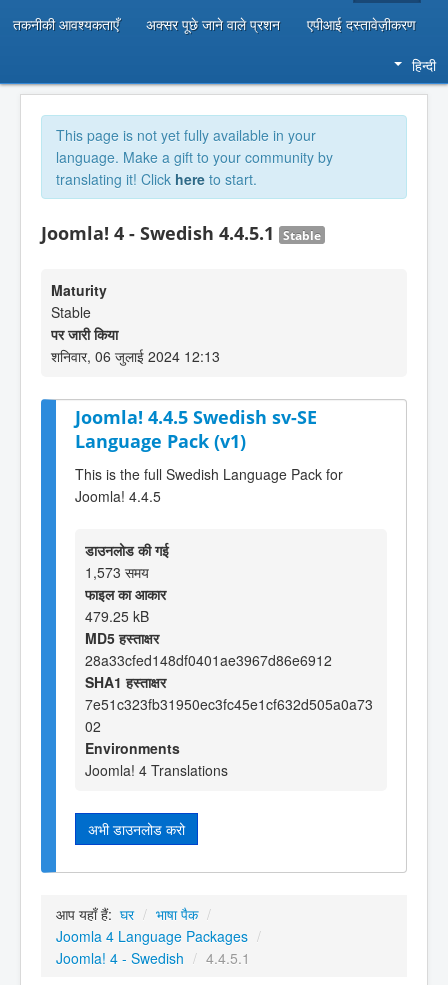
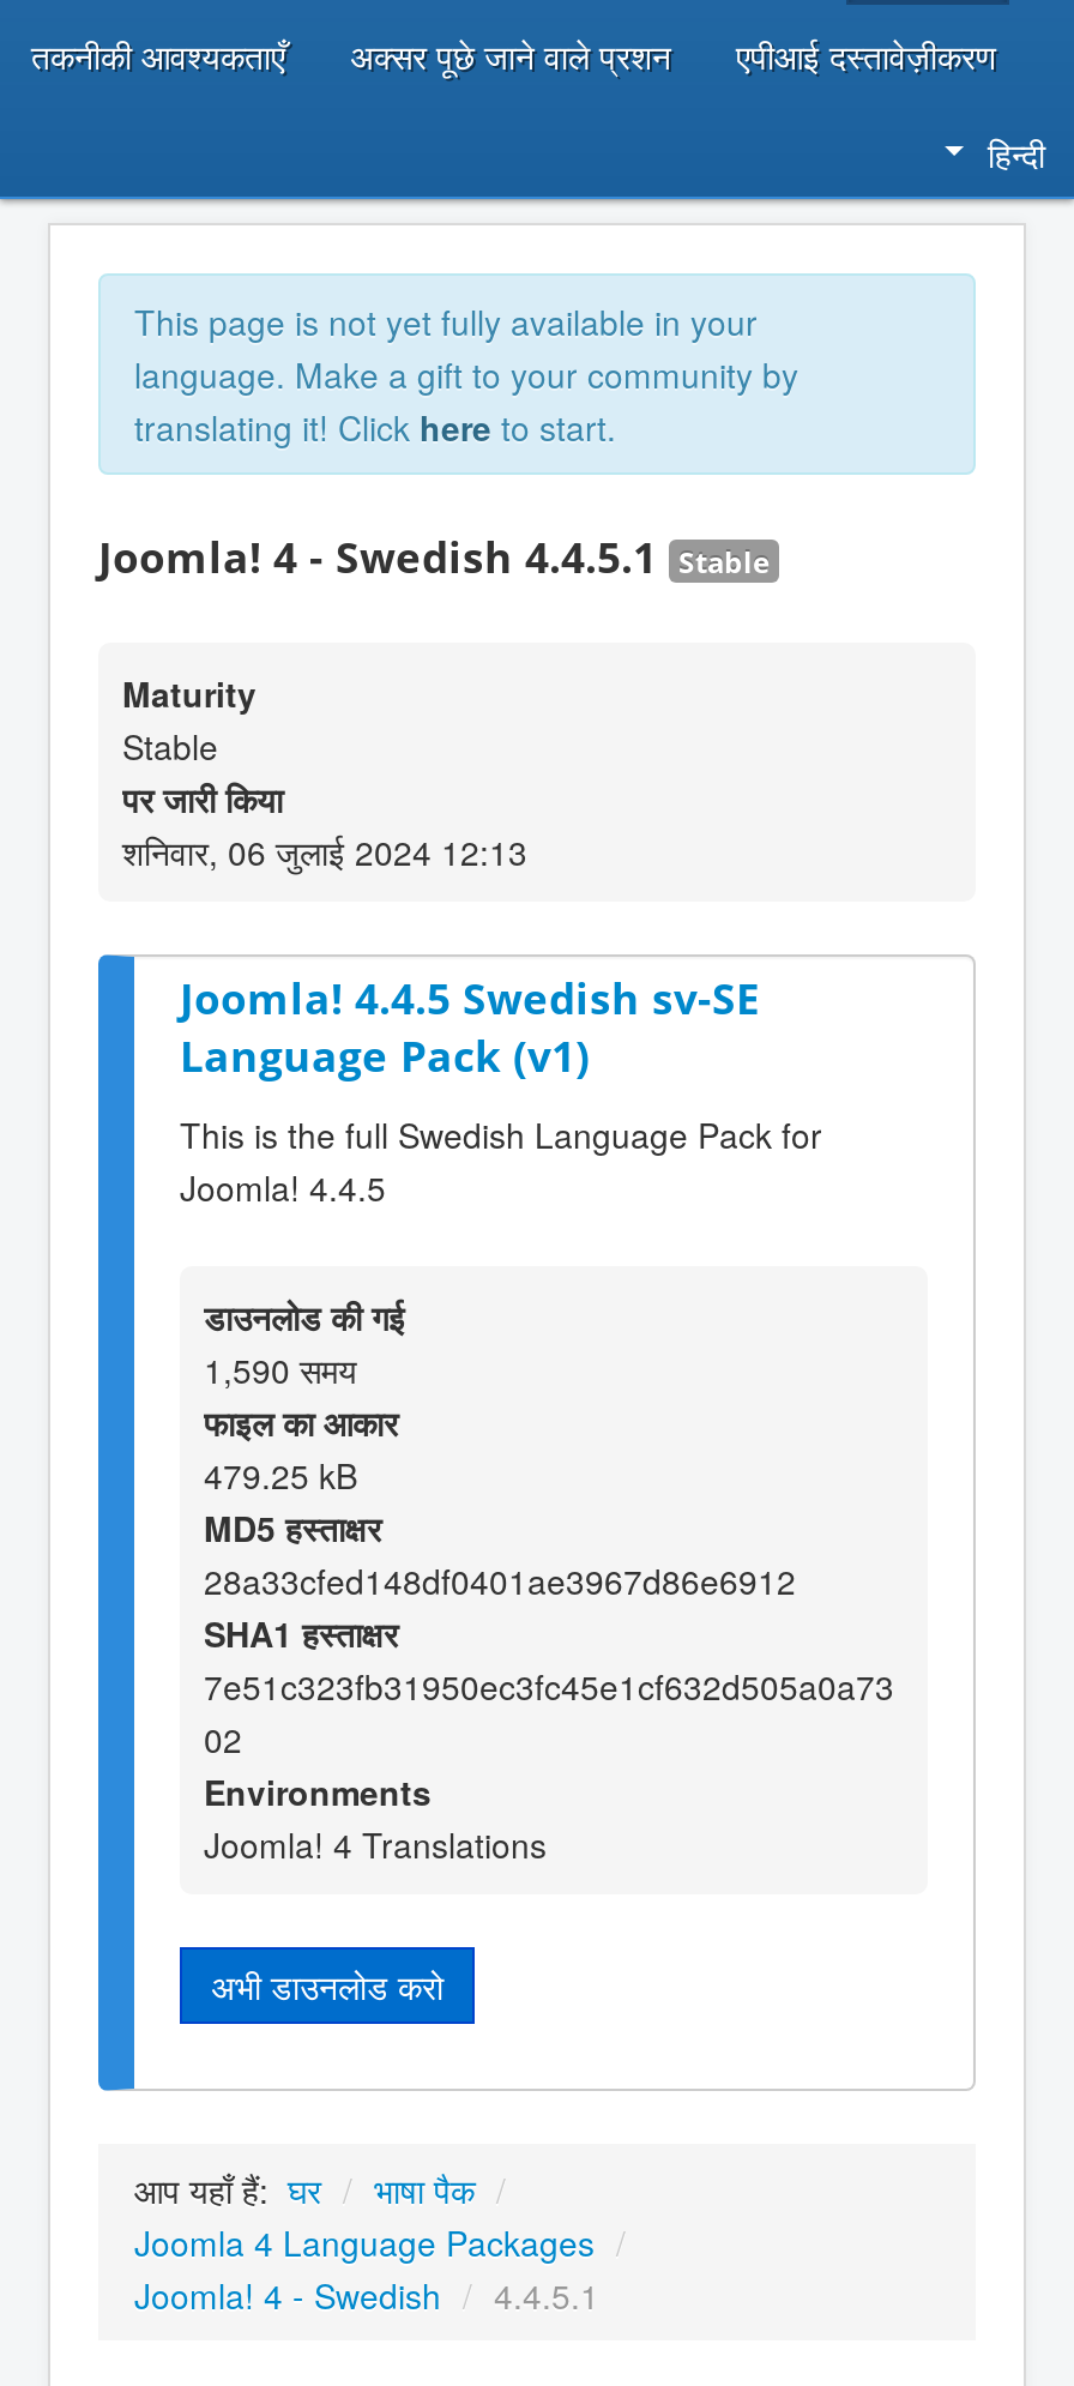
- 1,573 समय
+ 1,590 समय
